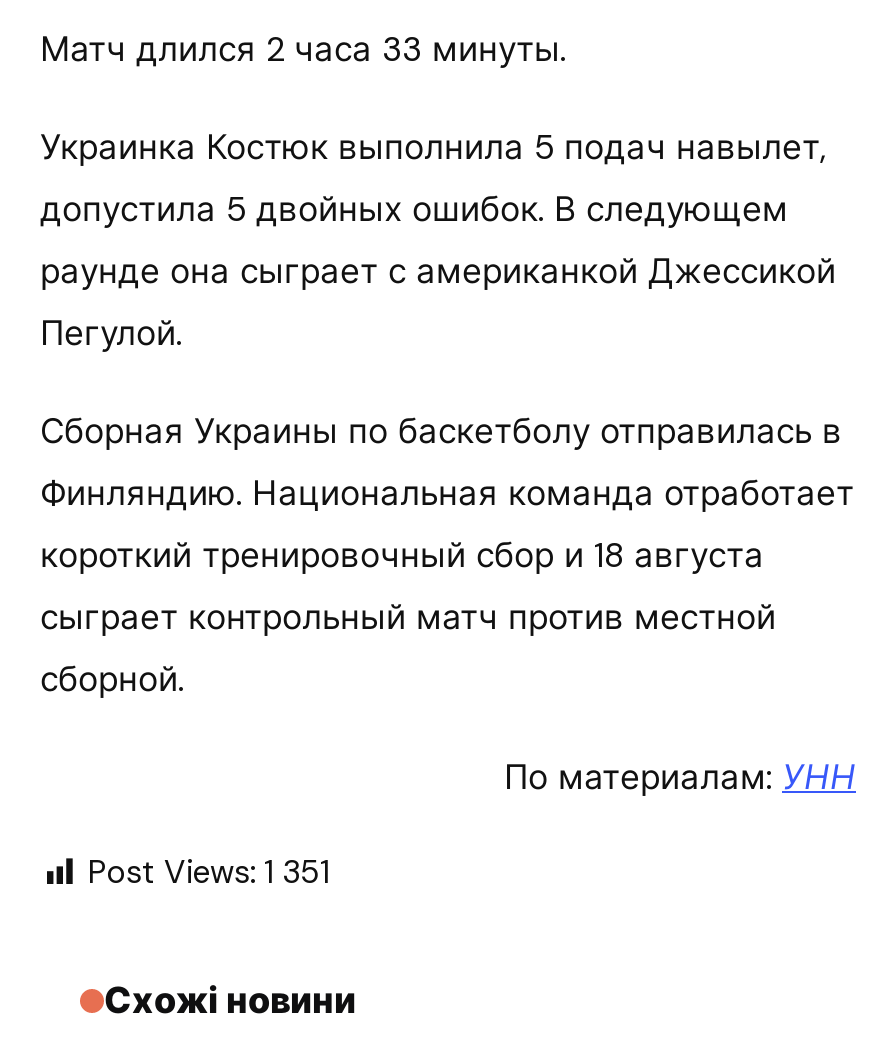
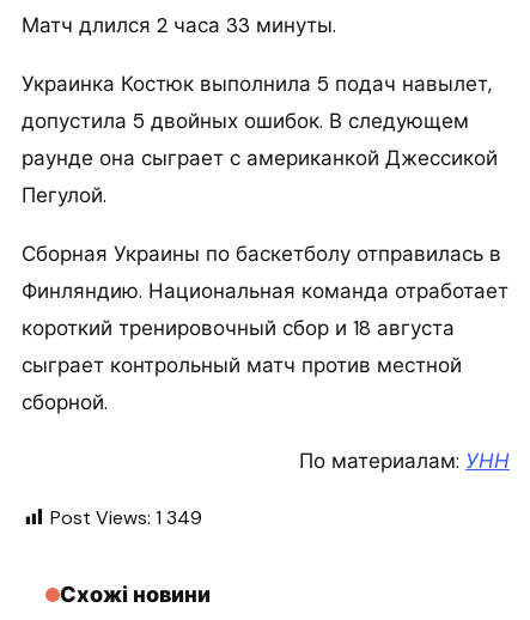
- Post Views: 1 351
+ Post Views: 1 349
